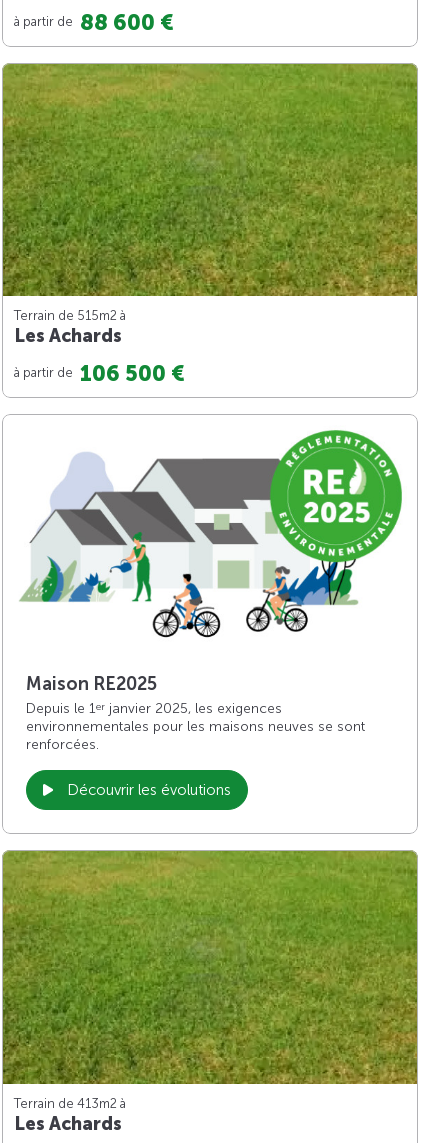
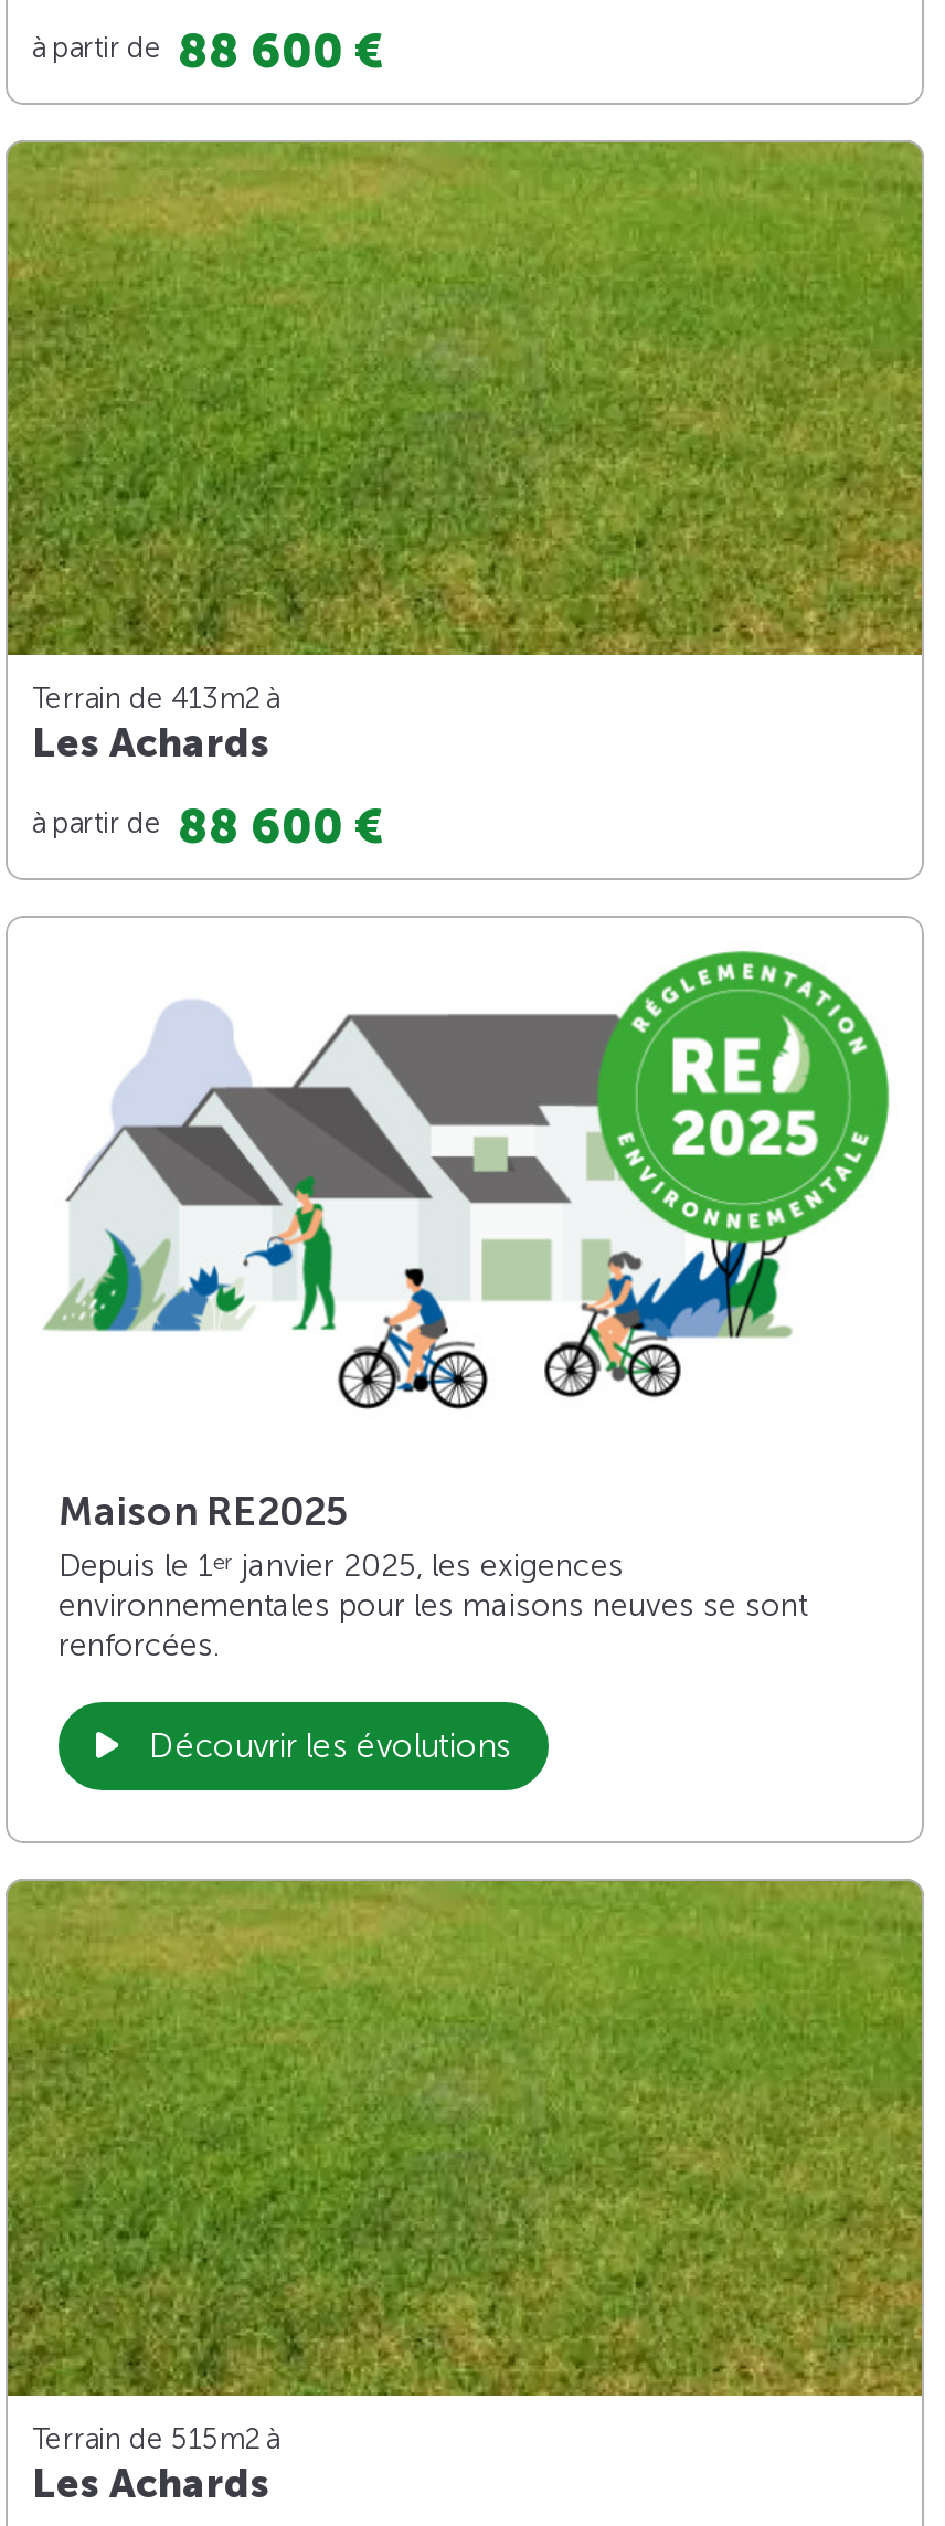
- Terrain de 515m2 à
+ Terrain de 413m2 à

- à partir de 106 500 €
+ à partir de 88 600 €

- Terrain de 413m2 à
+ Terrain de 515m2 à
